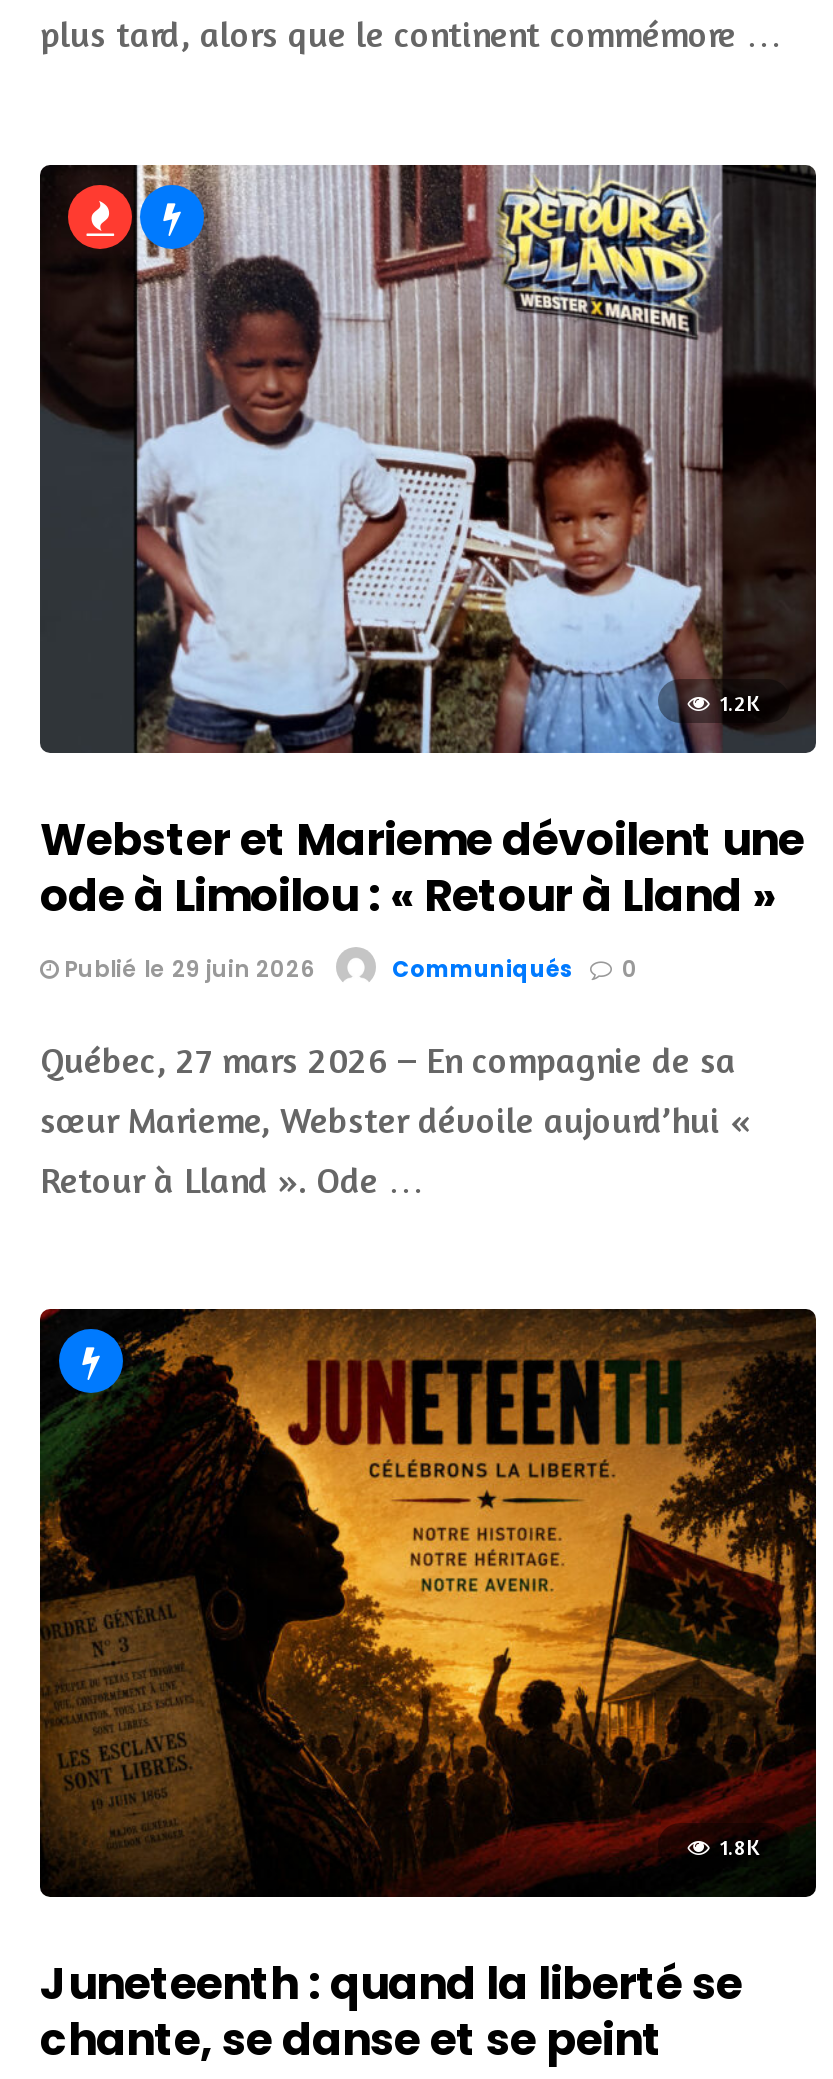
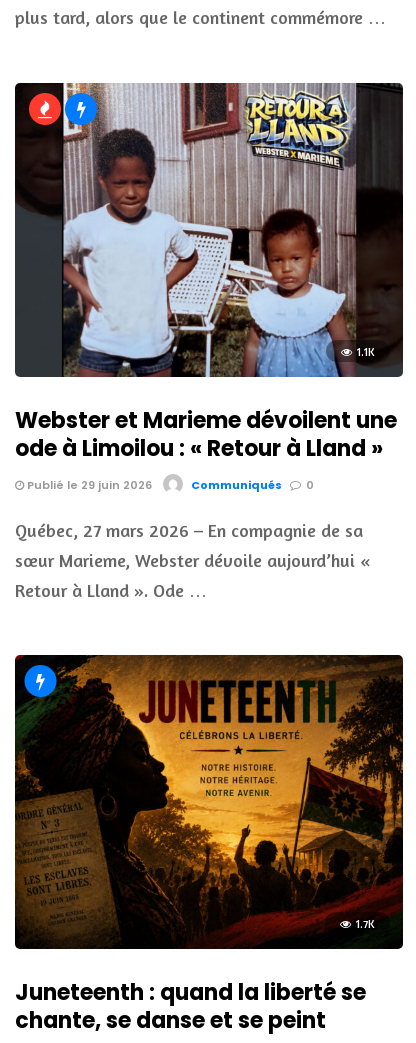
- 1.2K
+ 1.1K

- 1.8K
+ 1.7K
